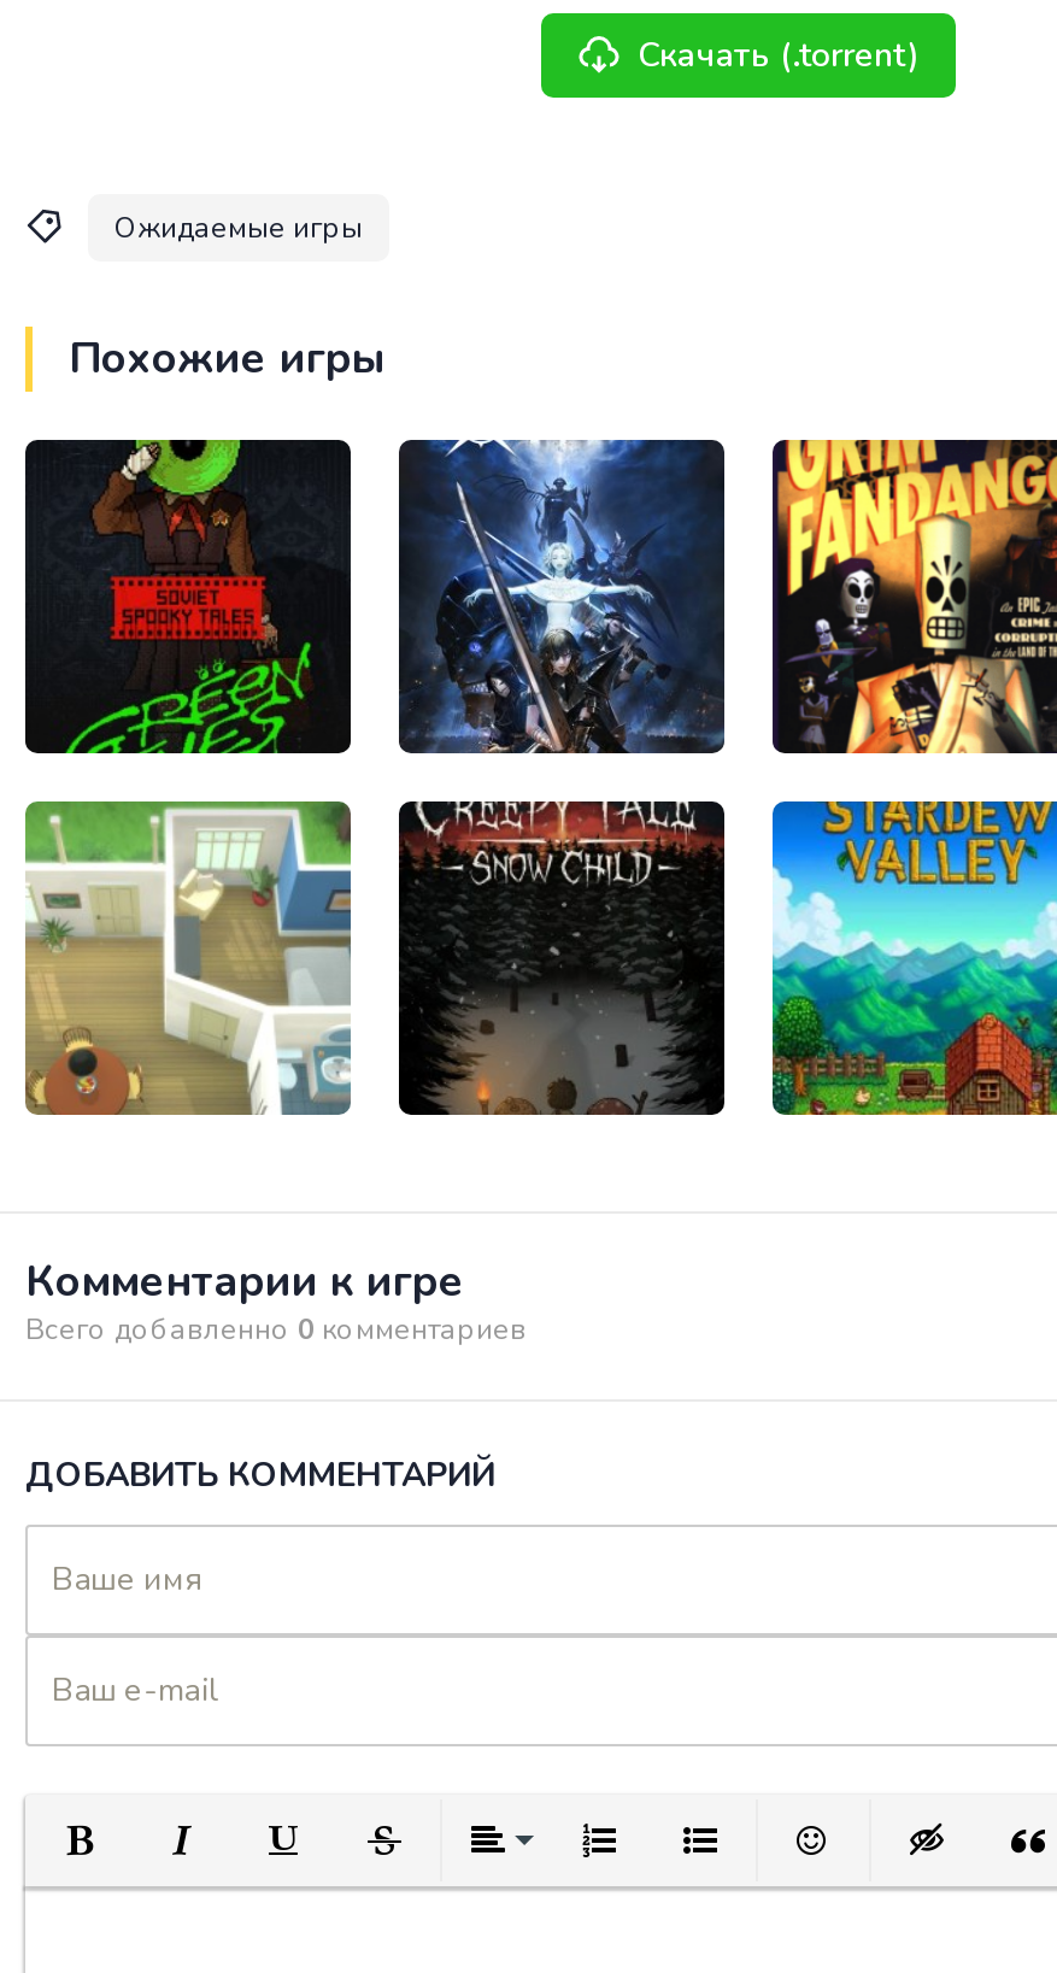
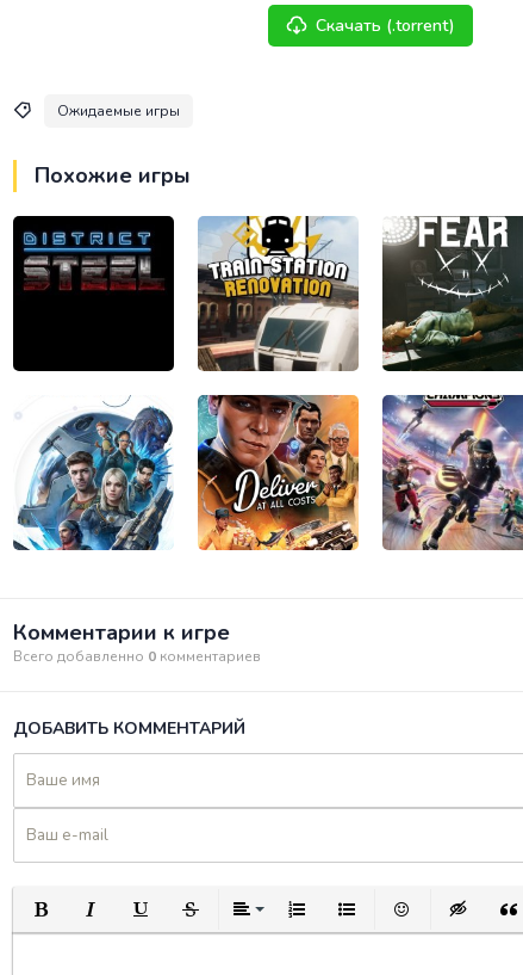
- [image]
+ [image]

- [image]
+ [image]

- [image]
+ [image]

- [image]
+ [image]

- [image]
+ [image]

- [image]
+ [image]
